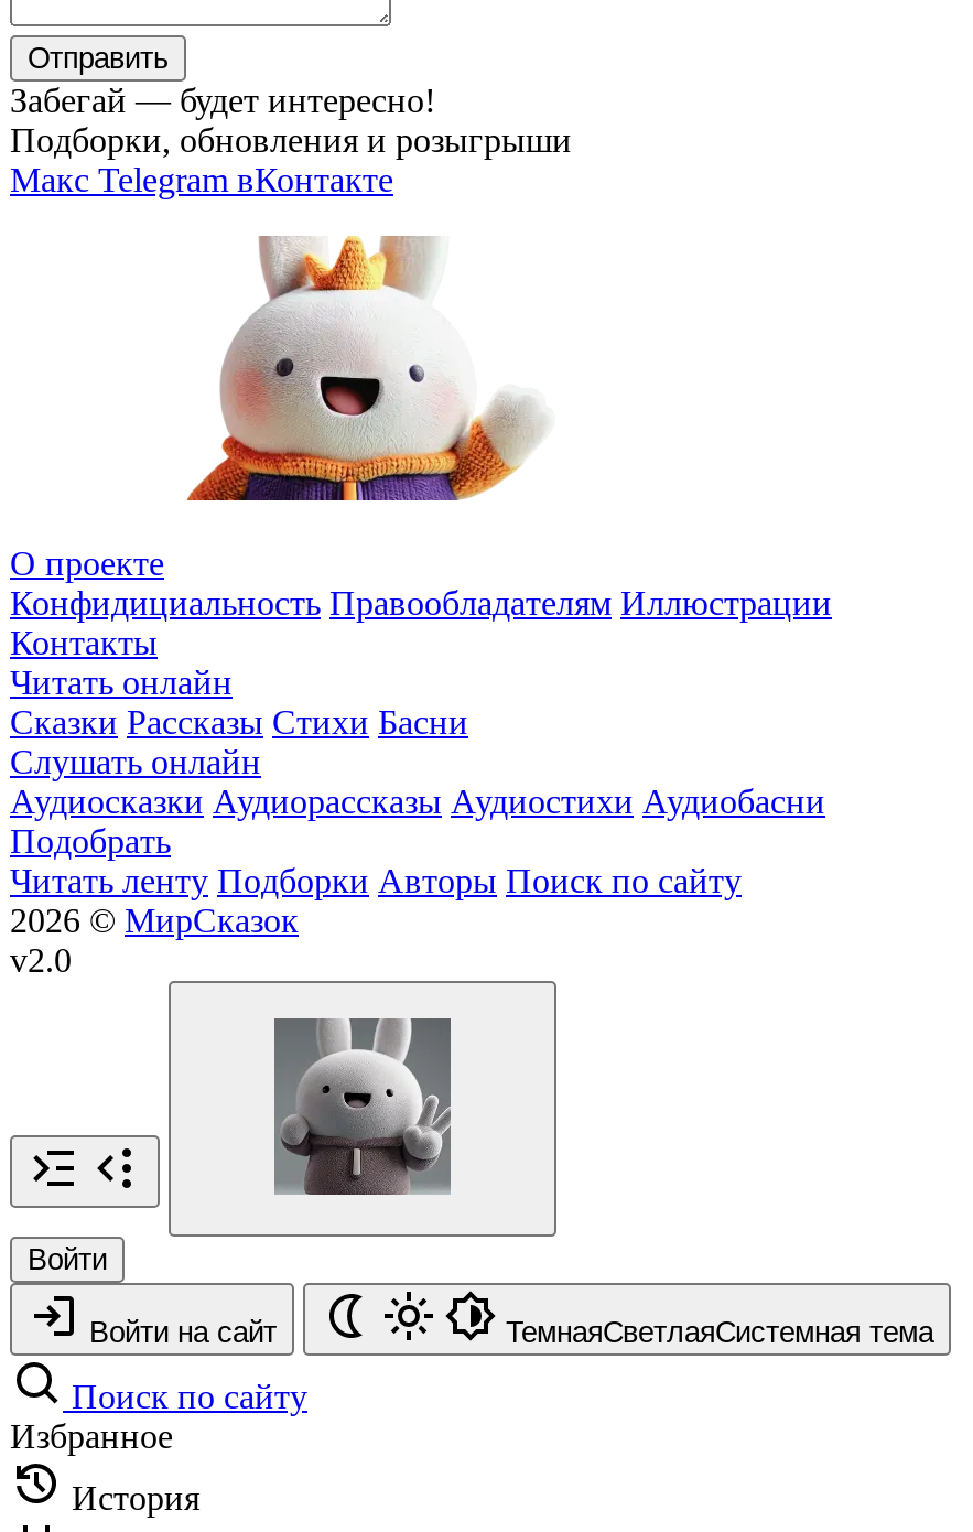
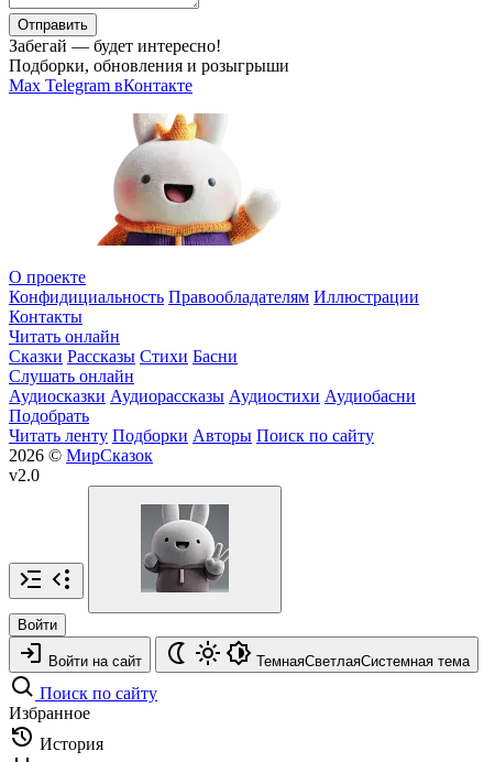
- Макс Telegram вКонтакте
+ Max Telegram вКонтакте
